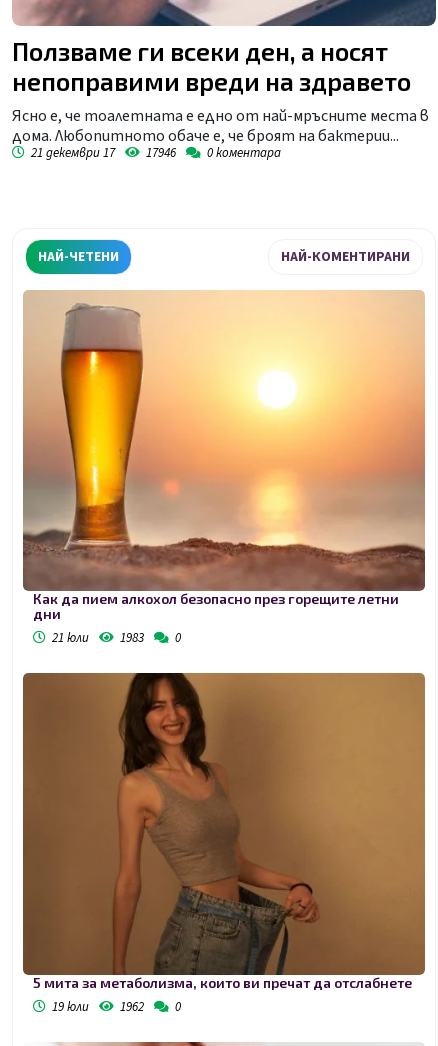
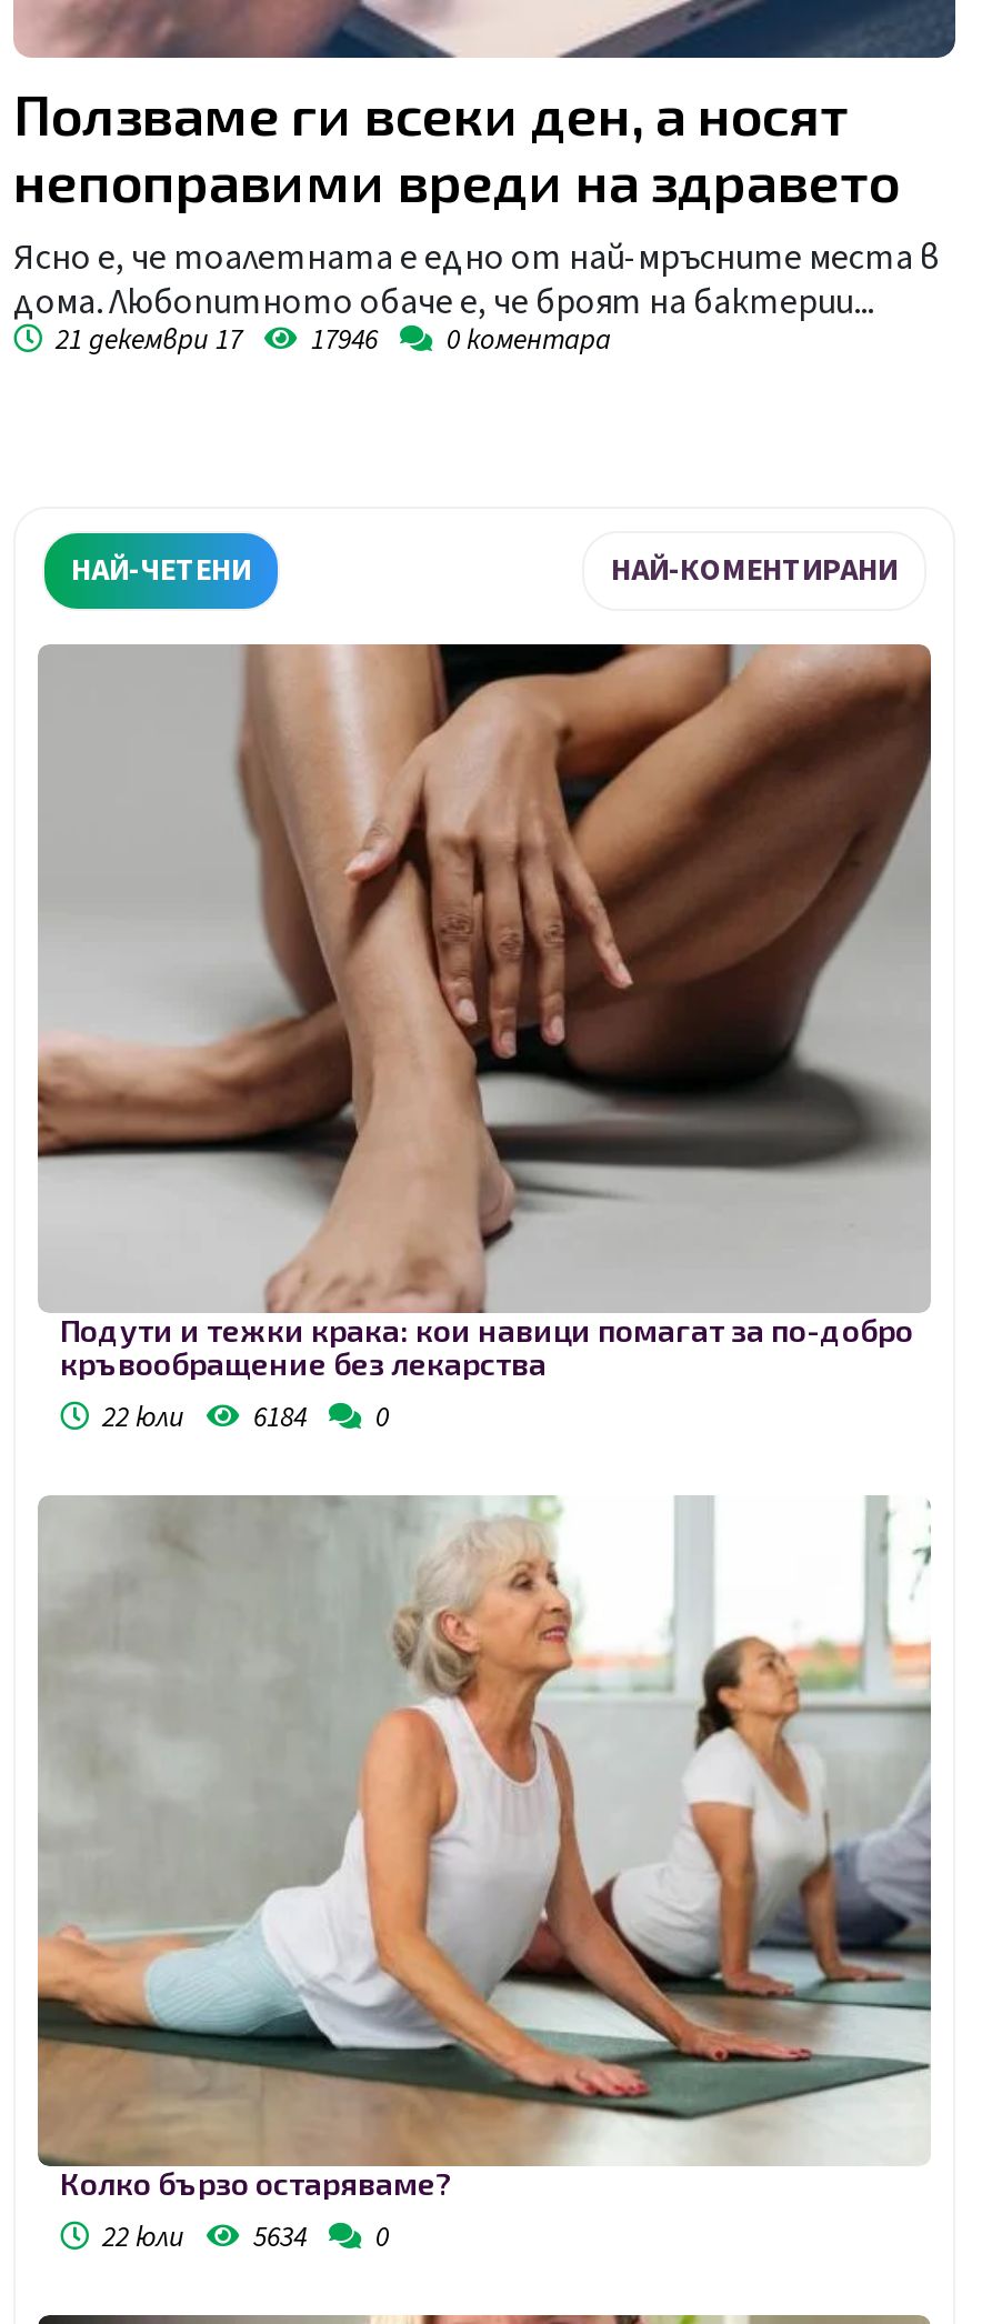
- [image]
- Как да пием алкохол безопасно през горещите летни
- дни
- 21 юли
- 1983
+ [image]
+ Подути и тежки крака: кои навици помагат за по-добро
+ кръвообращение без лекарства
+ 22 юли
+ 6184

- [image]
- 5 мита за метаболизма, които ви пречат да отслабнете
- 19 юли
- 1962
+ [image]
+ Колко бързо остаряваме?
+ 22 юли
+ 5634
